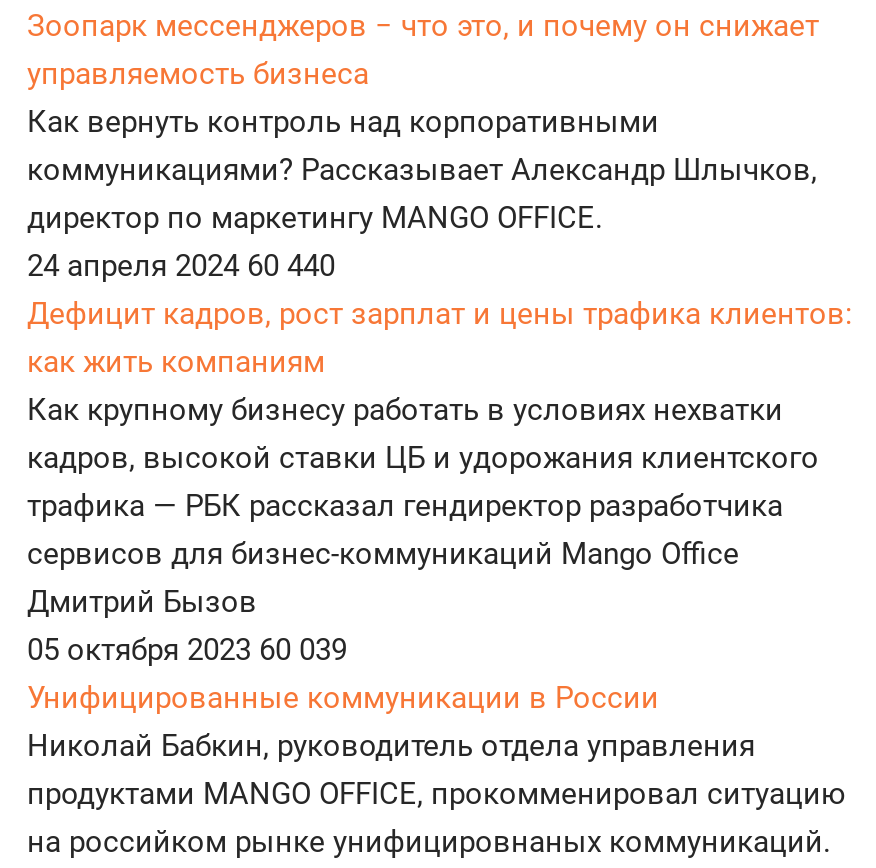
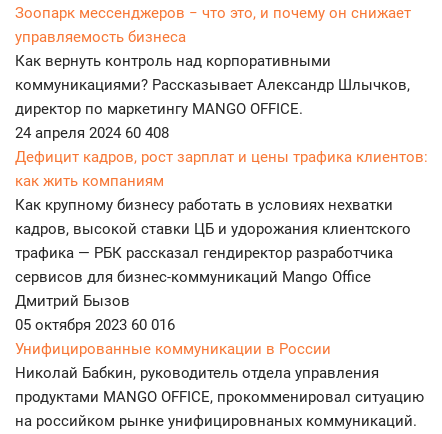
- 24 апреля 2024 60 440
+ 24 апреля 2024 60 408

- 05 октября 2023 60 039
+ 05 октября 2023 60 016
